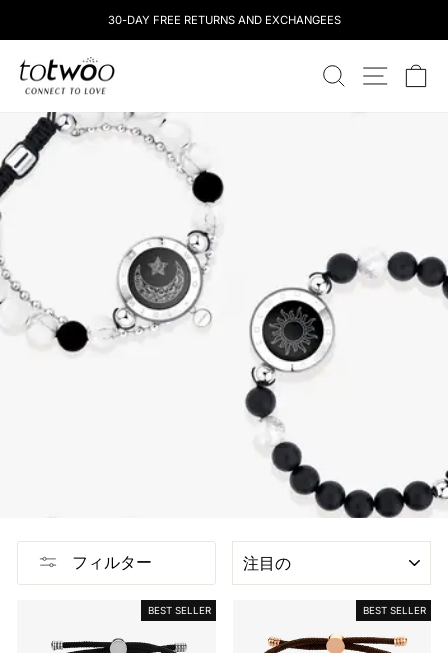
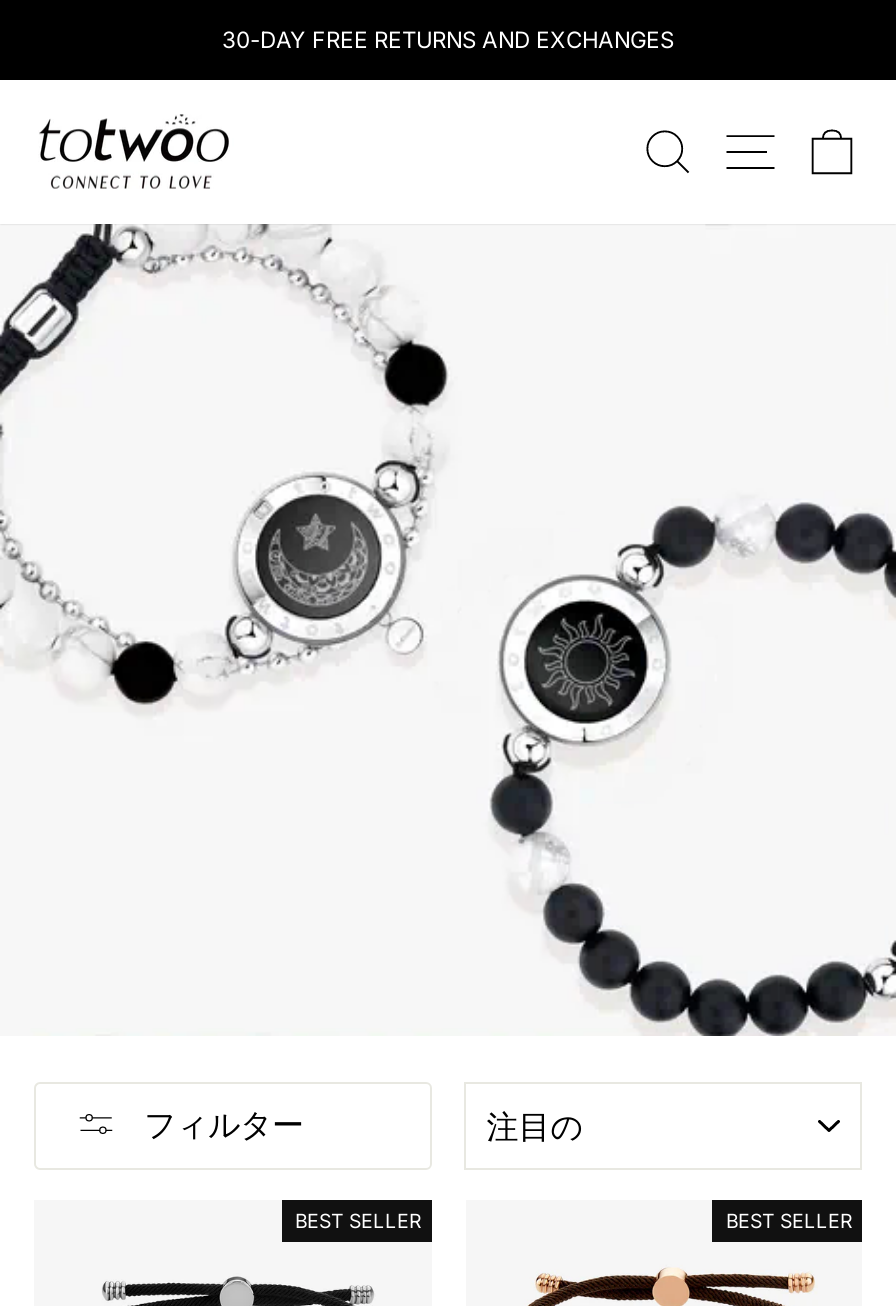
- 30-DAY FREE RETURNS AND EXCHANGEES
+ 30-DAY FREE RETURNS AND EXCHANGES
